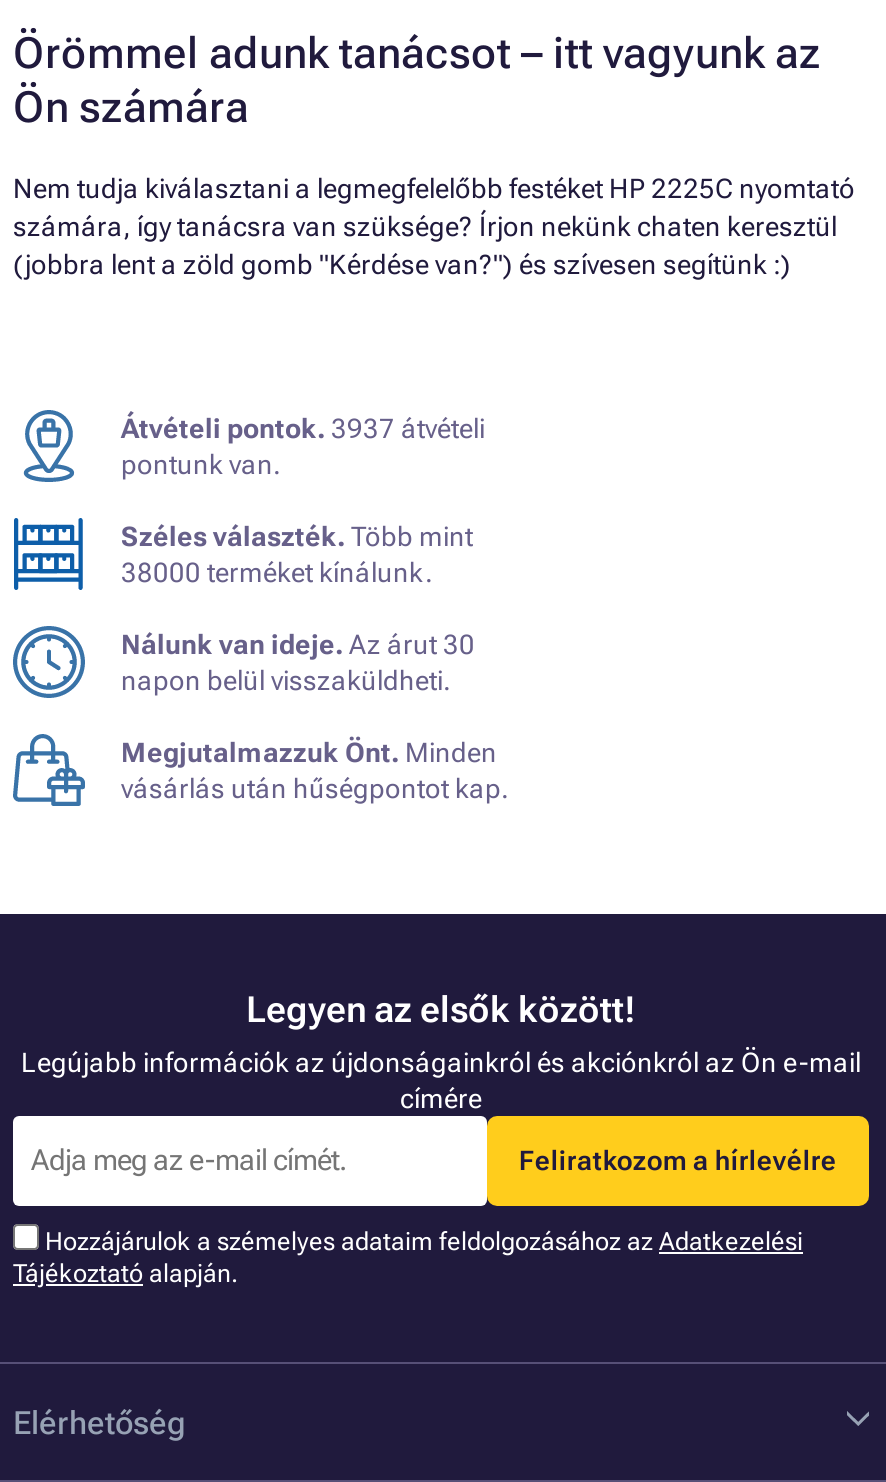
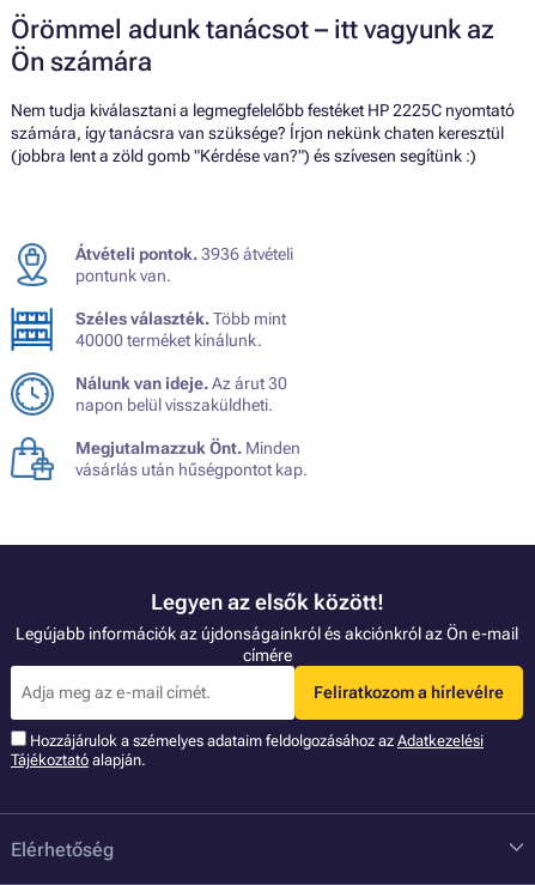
- Átvételi pontok. 3937 átvételi
+ Átvételi pontok. 3936 átvételi

- 38000 terméket kínálunk.
+ 40000 terméket kínálunk.
